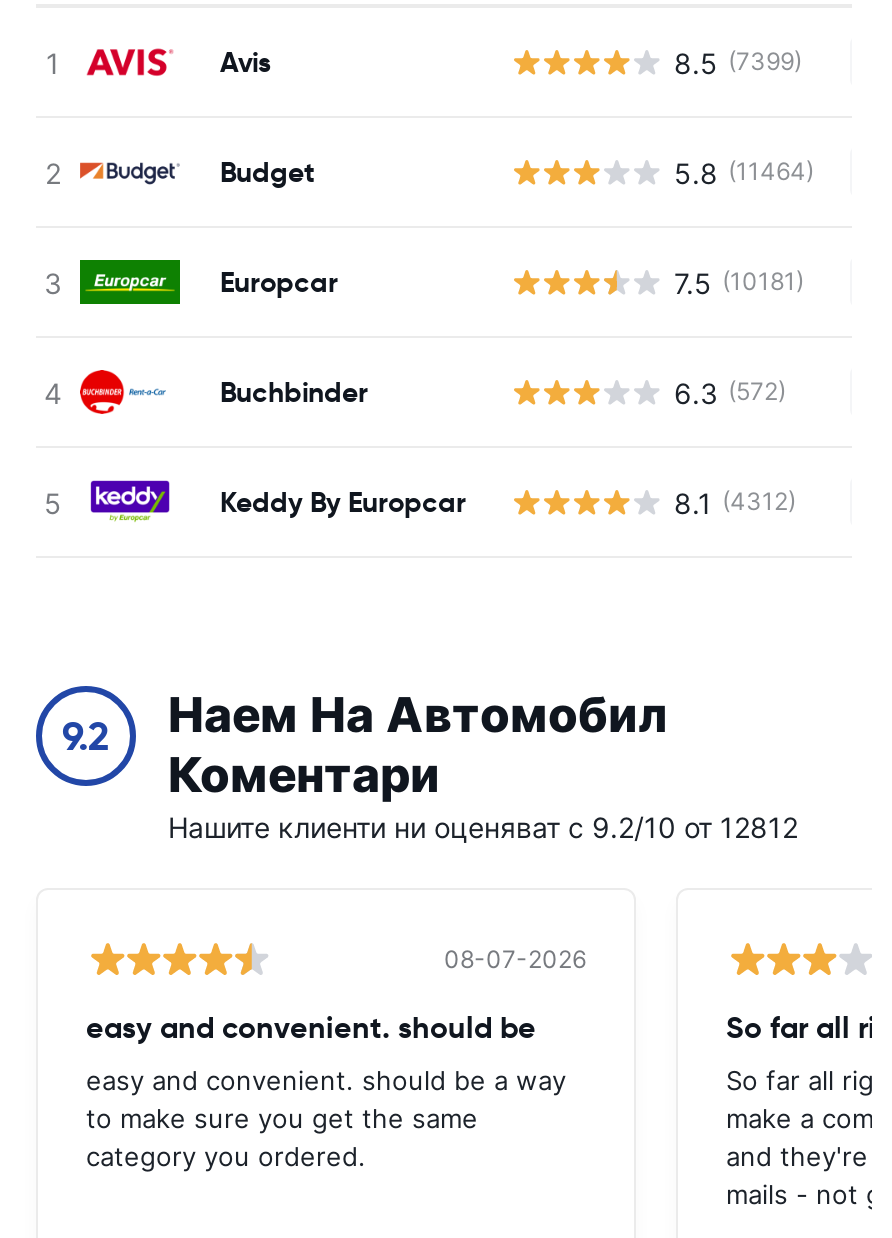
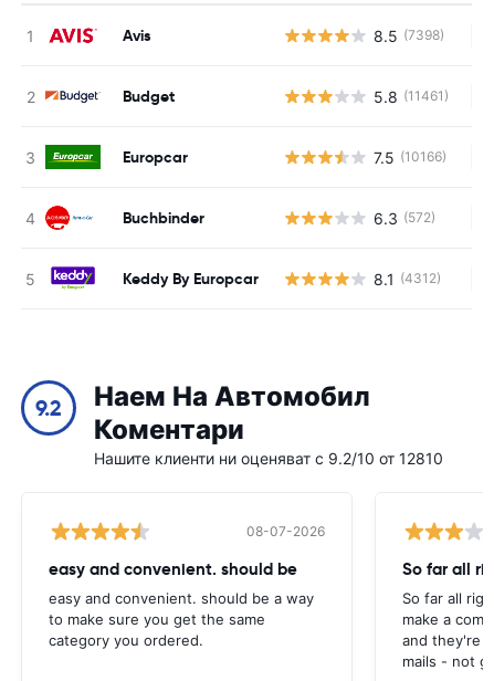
- 8.5 (7399)
+ 8.5 (7398)

- 5.8 (11464)
+ 5.8 (11461)

- 7.5 (10181)
+ 7.5 (10166)

- Нашите клиенти ни оценяват с 9.2/10 от 12812
+ Нашите клиенти ни оценяват с 9.2/10 от 12810
